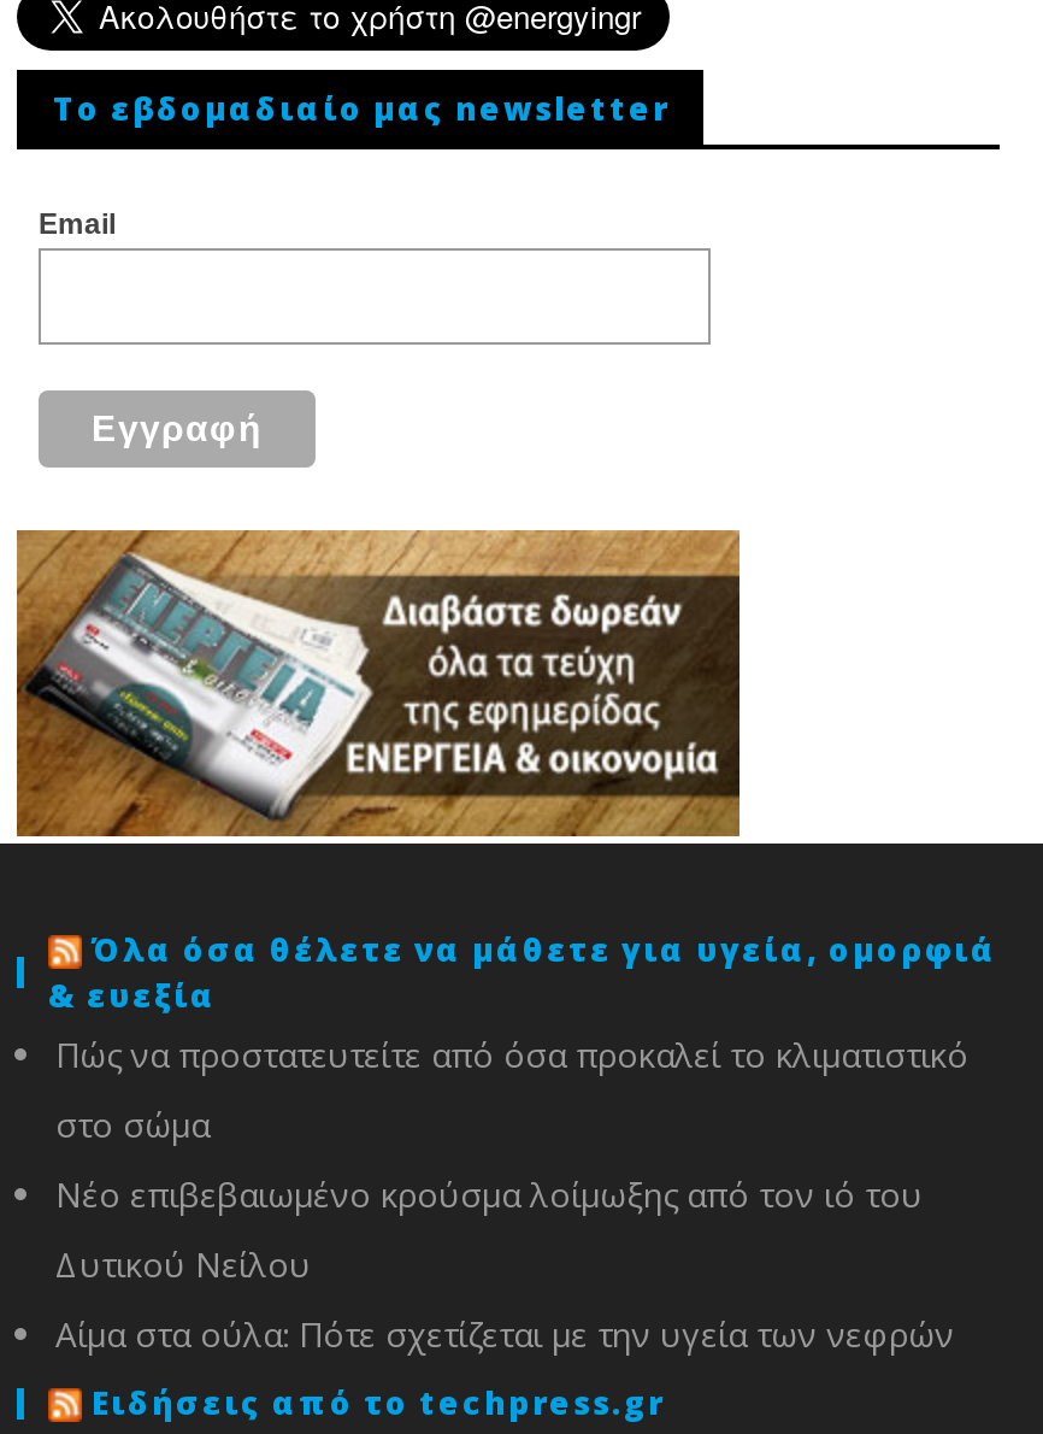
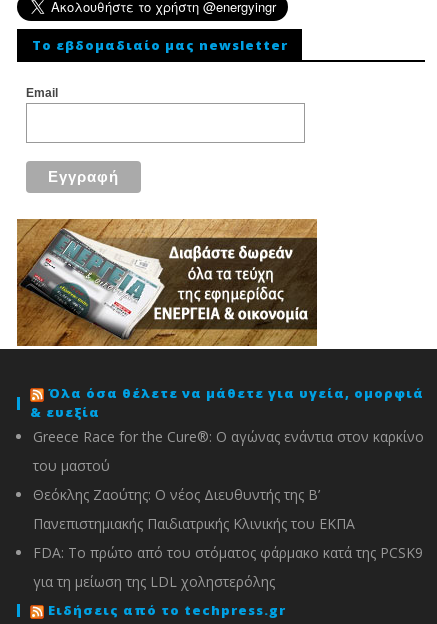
- Πώς να προστατευτείτε από όσα προκαλεί το κλιματιστικό
- στο σώμα
- Νέο επιβεβαιωμένο κρούσμα λοίμωξης από τον ιό του
- Δυτικού Νείλου
- Αίμα στα ούλα: Πότε σχετίζεται με την υγεία των νεφρών
+ Greece Race for the Cure®: O αγώνας ενάντια στον καρκίνο
+ του μαστού
+ Θεόκλης Ζαούτης: O νέος Διευθυντής της Β’
+ Πανεπιστημιακής Παιδιατρικής Κλινικής του ΕΚΠΑ
+ FDA: Το πρώτο από του στόματος φάρμακο κατά της PCSK9
+ για τη μείωση της LDL χοληστερόλης
